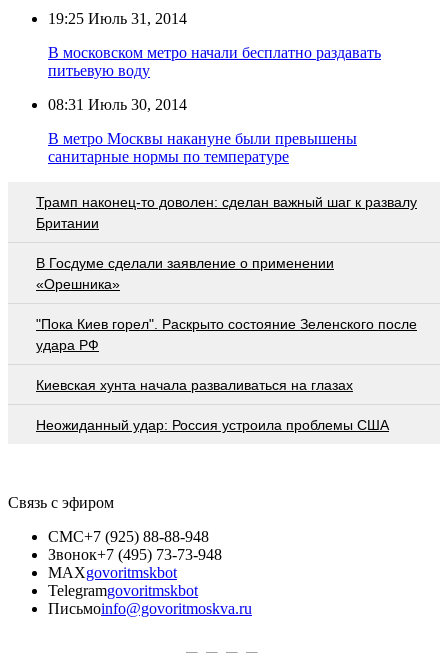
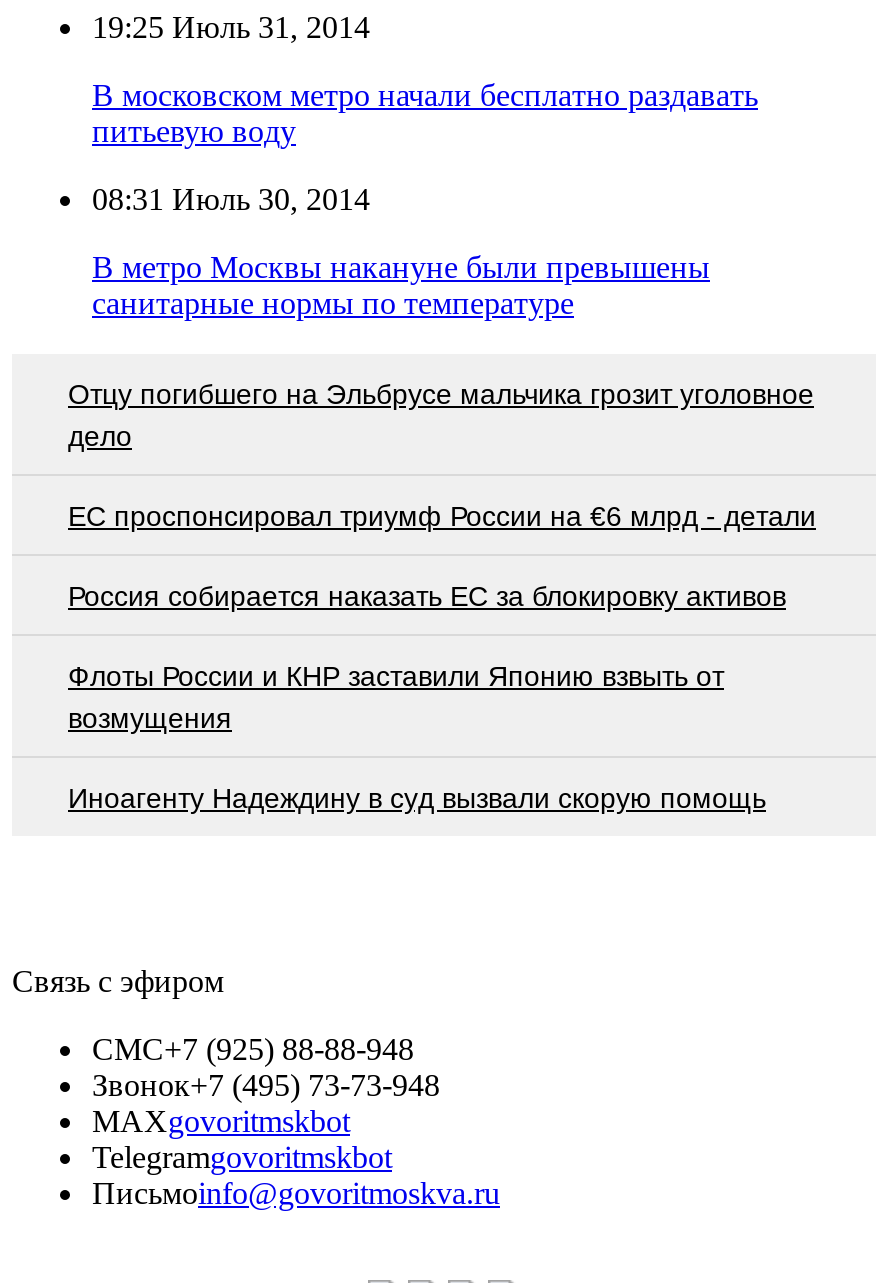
- Трамп наконец-то доволен: сделан важный шаг к развалу
- Британии
+ Отцу погибшего на Эльбрусе мальчика грозит уголовное
+ дело

- В Госдуме сделали заявление о применении
- «Орешника»
+ EC проспонсировал триумф России на €6 млрд - детали

- "Пока Киев горел". Раскрыто состояние Зеленского после
- удара РФ
+ Россия собирается наказать EC за блокировку активов

- Киевская хунта начала разваливаться на глазах
+ Флоты России и КНР заставили Японию взвыть от
+ возмущения

- Неожиданный удар: Россия устроила проблемы США
+ Иноагенту Надеждину в суд вызвали скорую помощь
